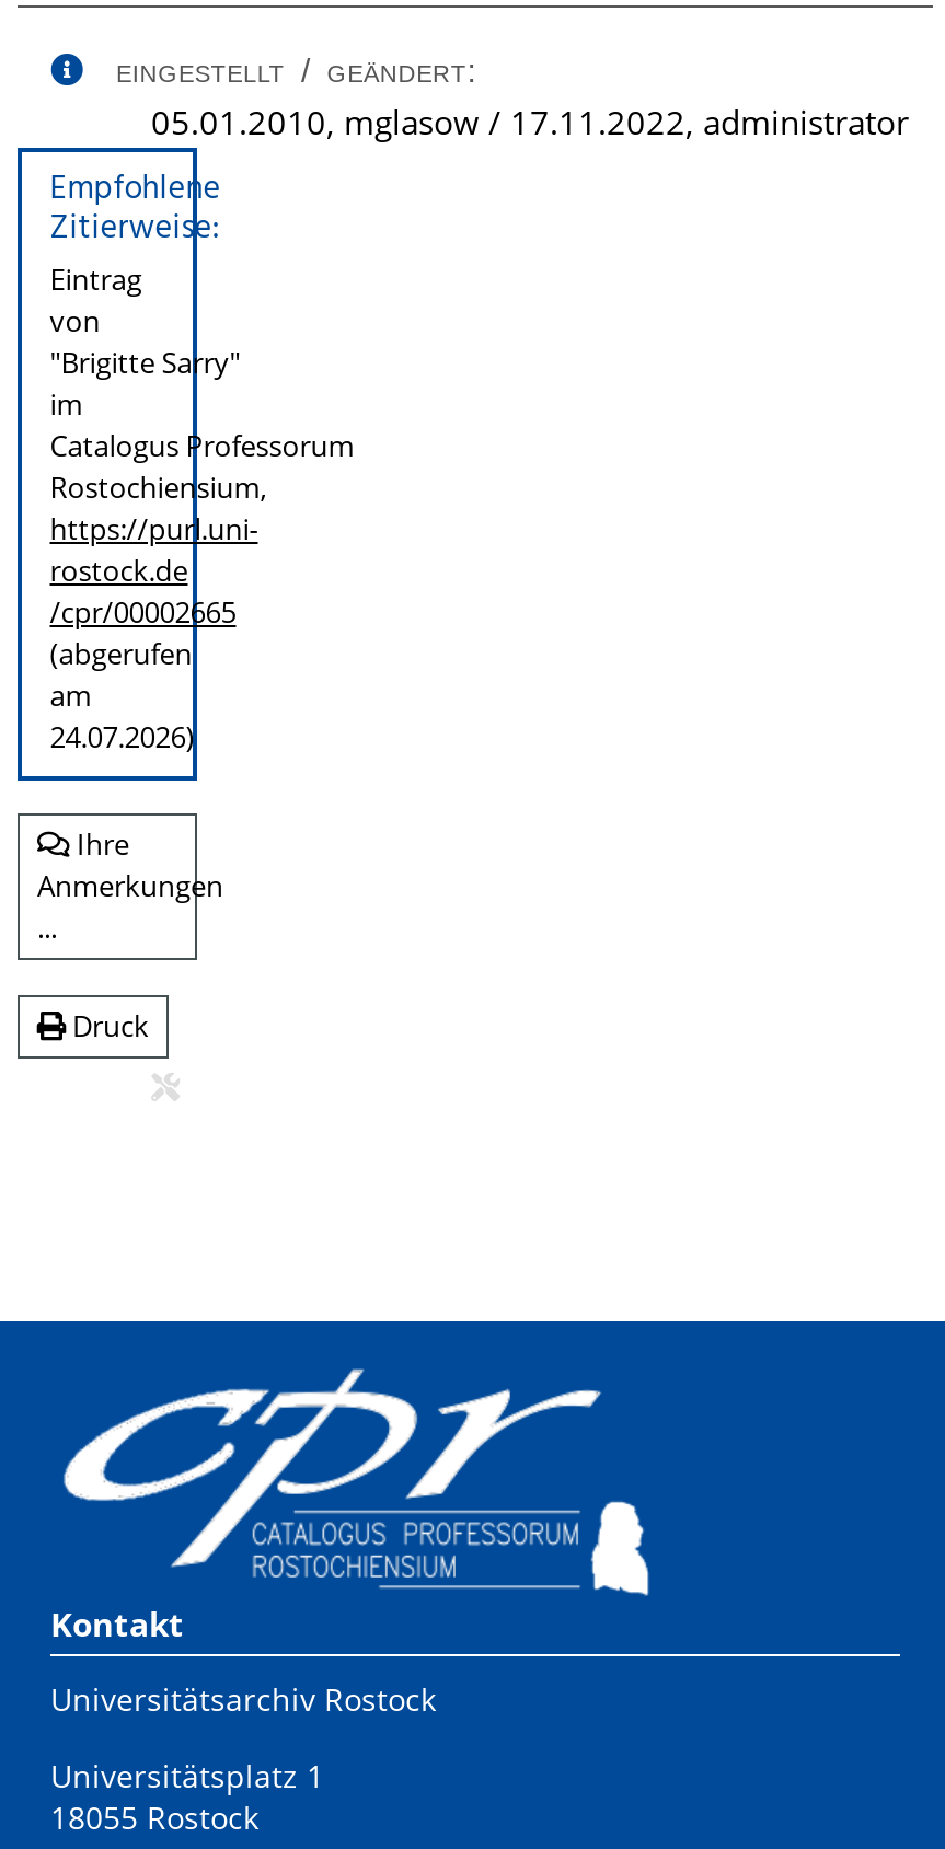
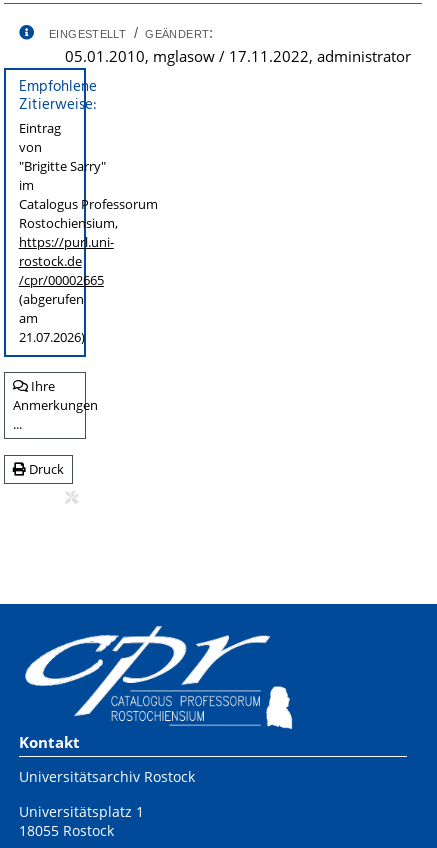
- 24.07.2026)
+ 21.07.2026)
